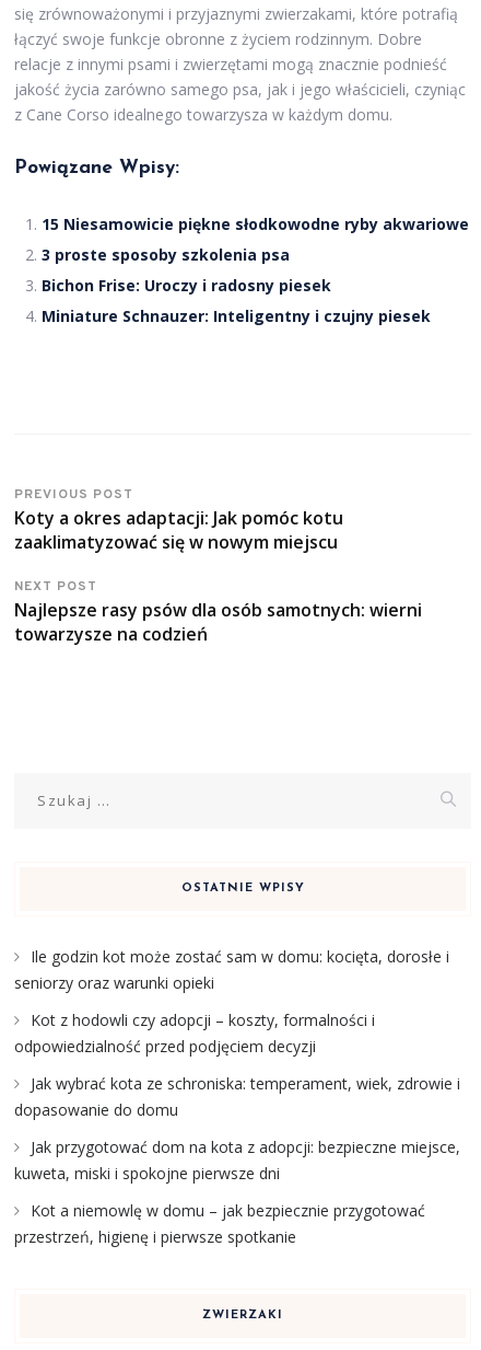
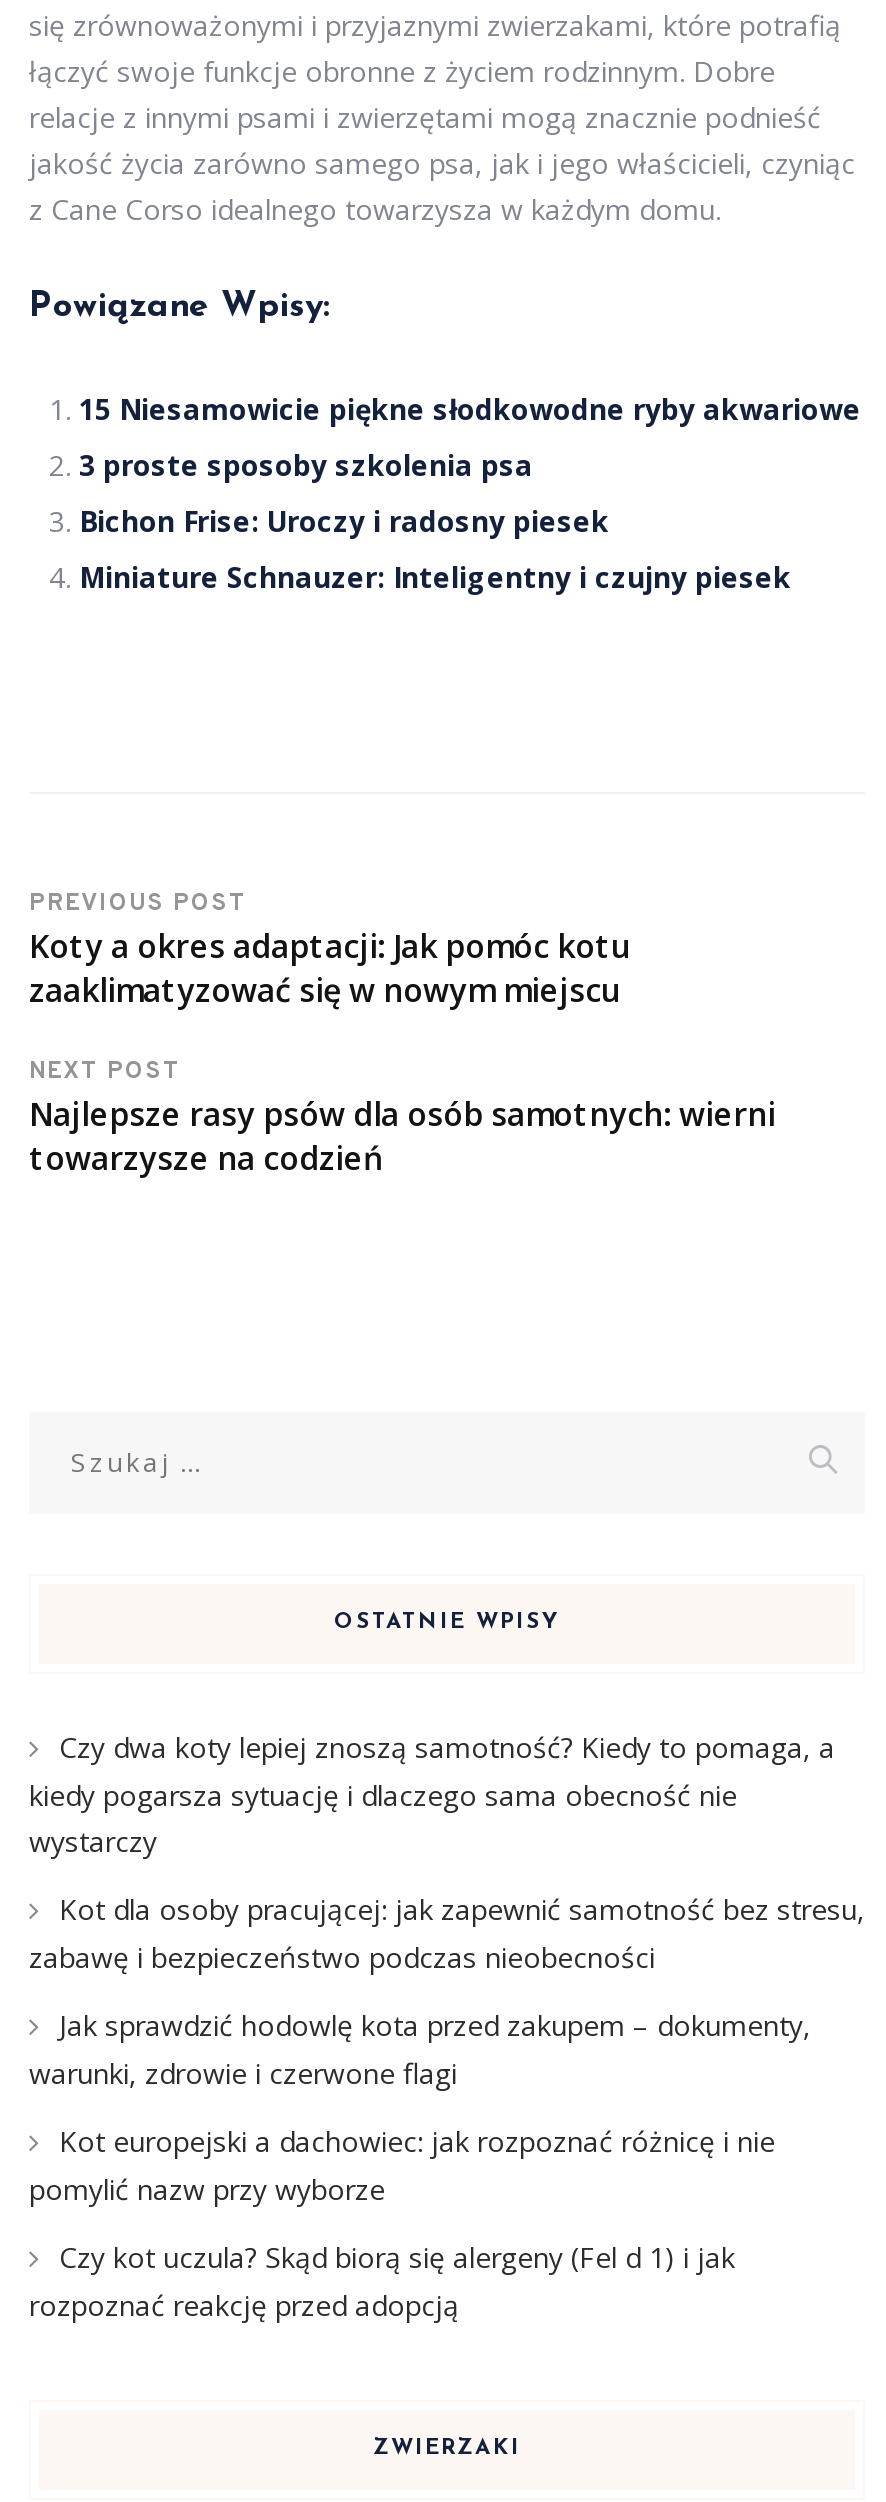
- Ile godzin kot może zostać sam w domu: kocięta, dorosłe i
- seniorzy oraz warunki opieki
+ Czy dwa koty lepiej znoszą samotność? Kiedy to pomaga, a
+ kiedy pogarsza sytuację i dlaczego sama obecność nie
+ wystarczy

- Kot z hodowli czy adopcji – koszty, formalności i
- odpowiedzialność przed podjęciem decyzji
+ Kot dla osoby pracującej: jak zapewnić samotność bez stresu,
+ zabawę i bezpieczeństwo podczas nieobecności

- Jak wybrać kota ze schroniska: temperament, wiek, zdrowie i
- dopasowanie do domu
+ Jak sprawdzić hodowlę kota przed zakupem – dokumenty,
+ warunki, zdrowie i czerwone flagi

- Jak przygotować dom na kota z adopcji: bezpieczne miejsce,
- kuweta, miski i spokojne pierwsze dni
+ Kot europejski a dachowiec: jak rozpoznać różnicę i nie
+ pomylić nazw przy wyborze

- Kot a niemowlę w domu – jak bezpiecznie przygotować
- przestrzeń, higienę i pierwsze spotkanie
+ Czy kot uczula? Skąd biorą się alergeny (Fel d 1) i jak
+ rozpoznać reakcję przed adopcją
